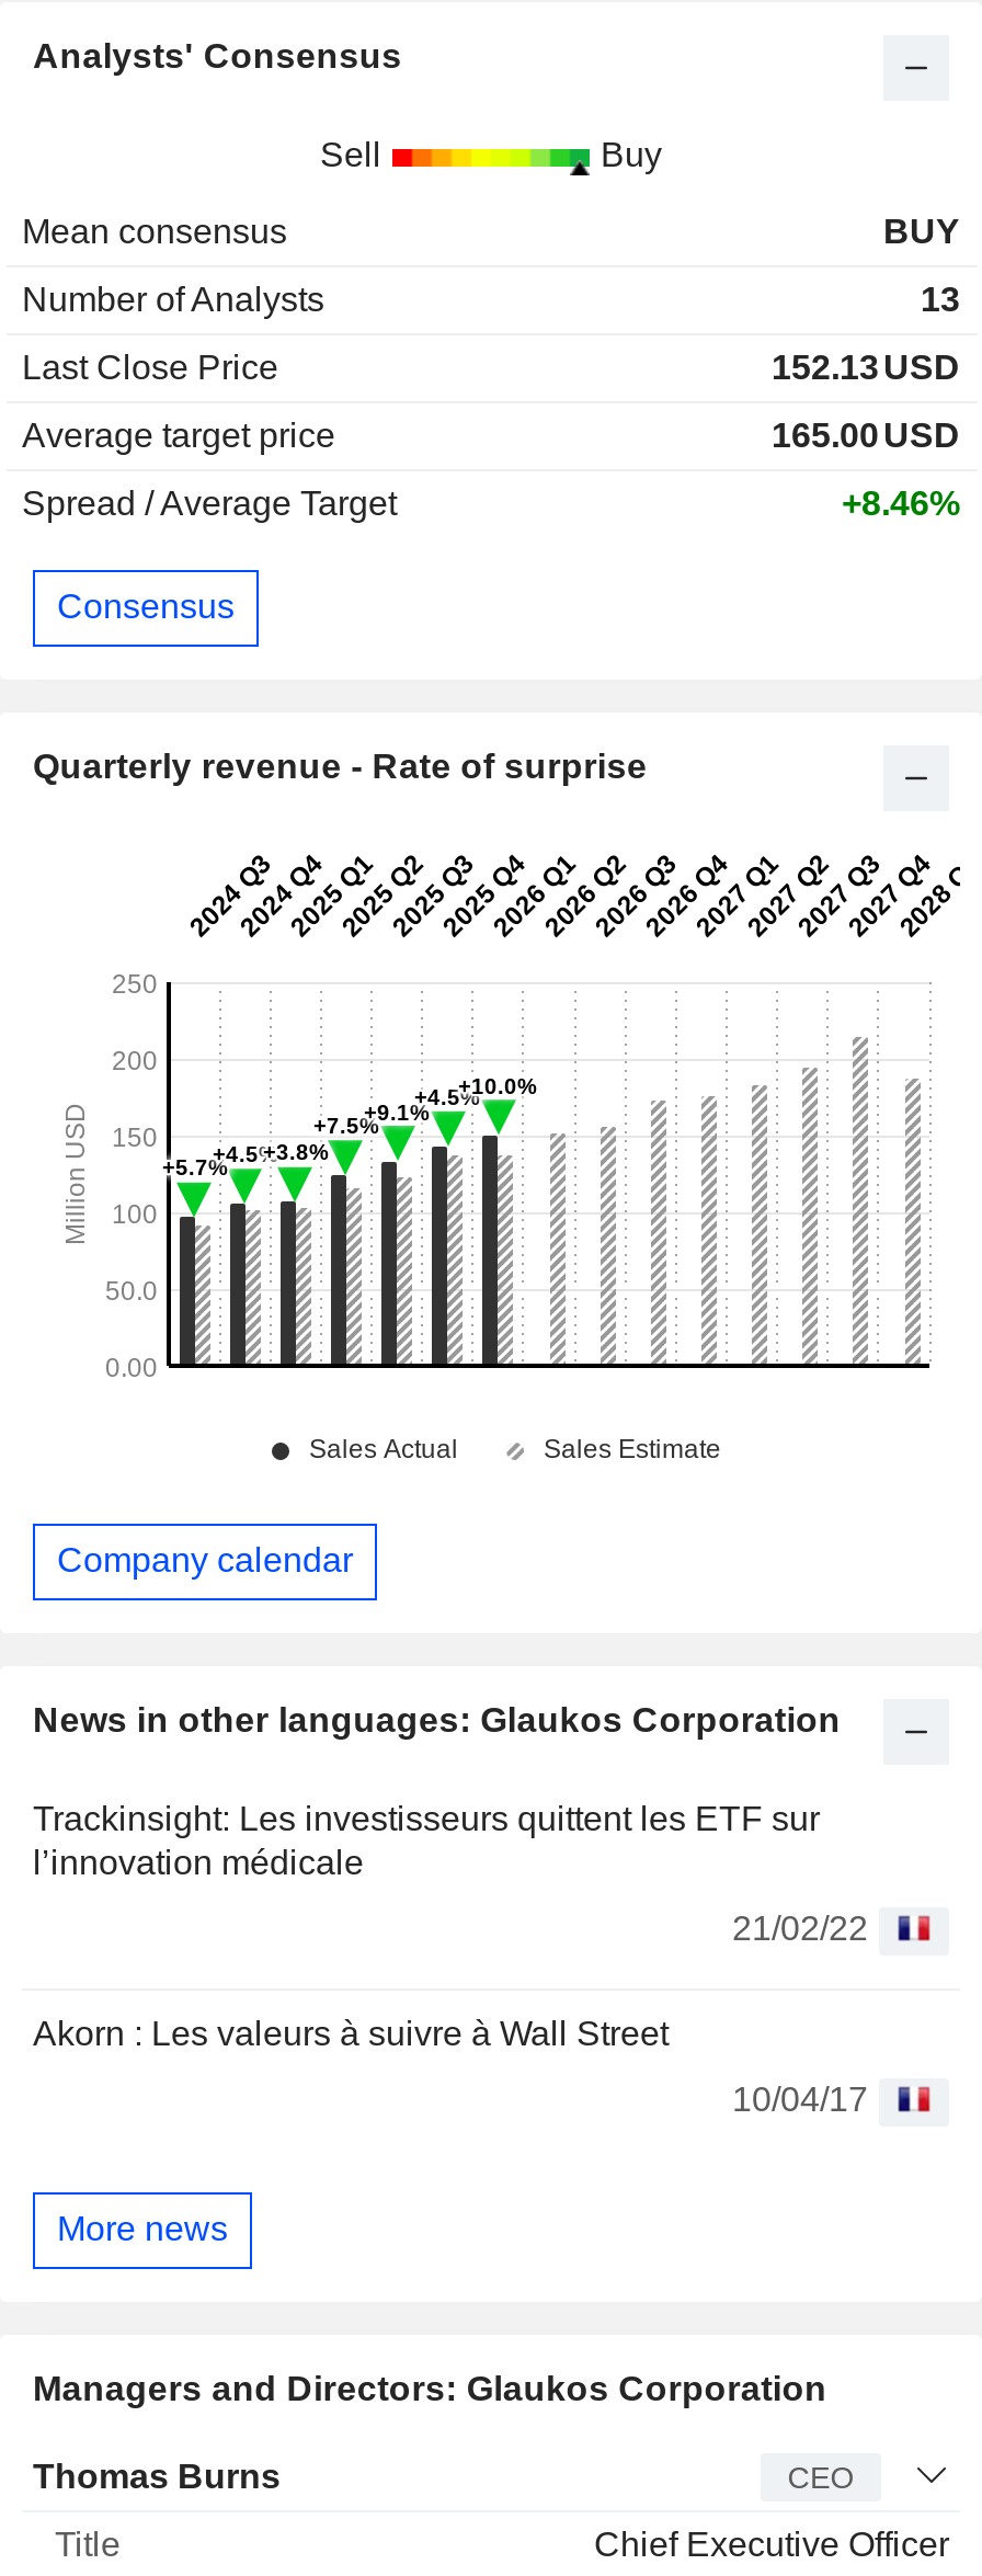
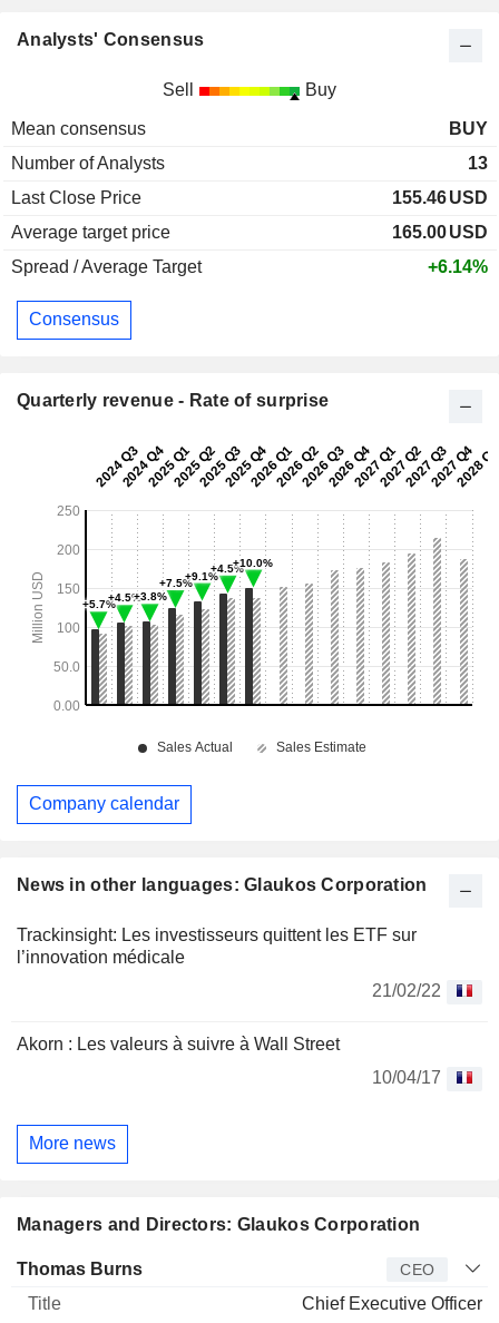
- 152.13 USD
+ 155.46 USD

- +8.46%
+ +6.14%
